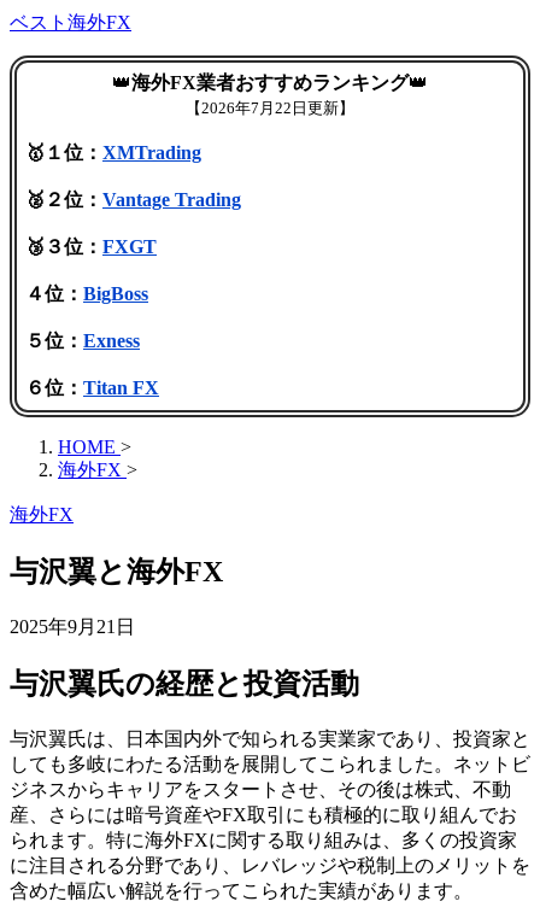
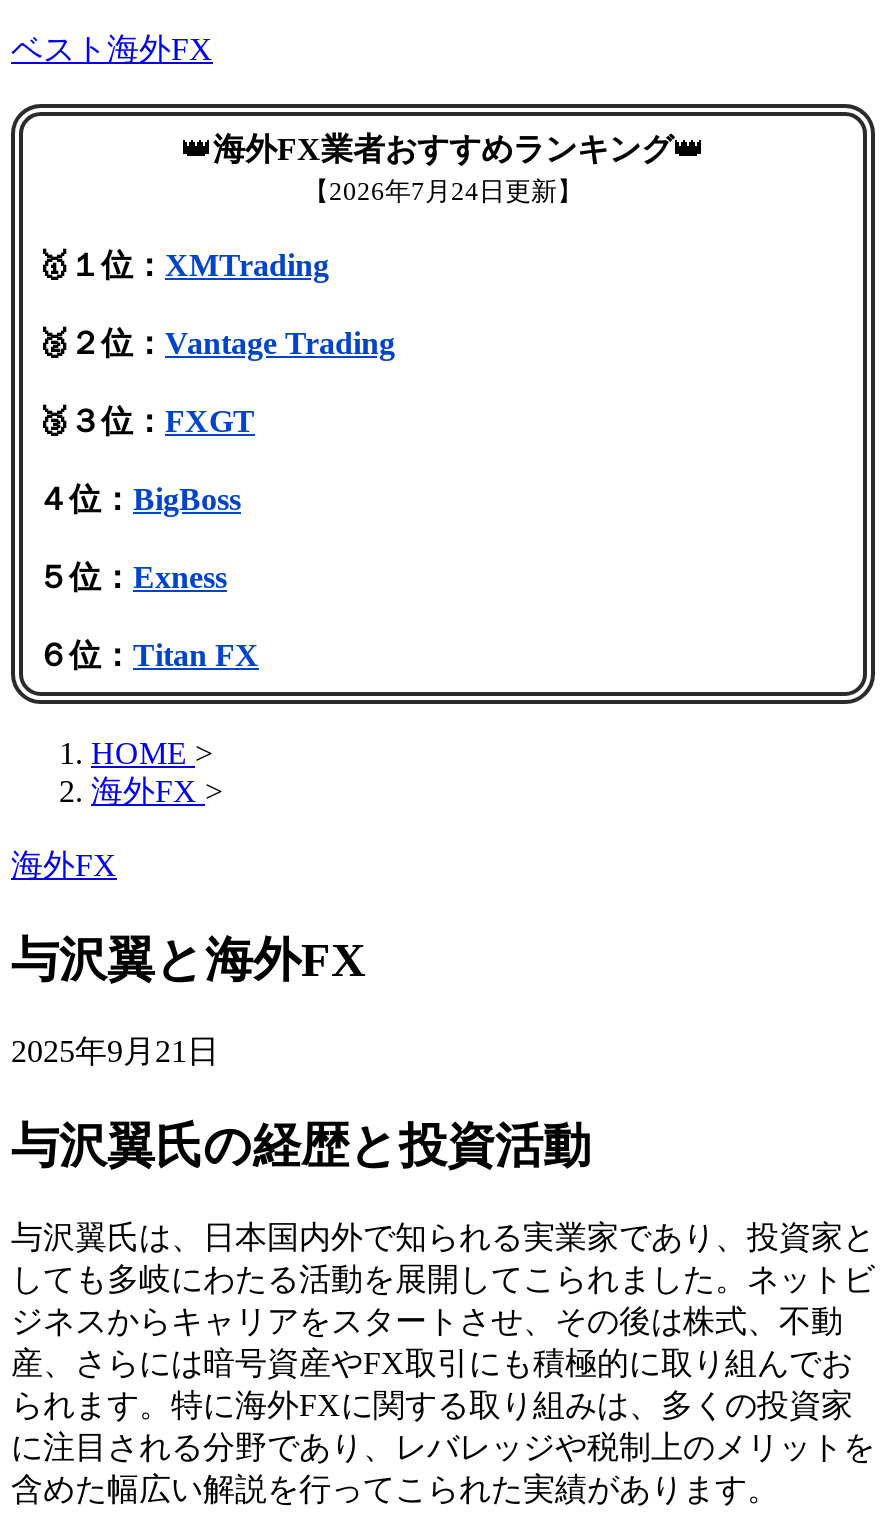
- 【2026年7月22日更新】
+ 【2026年7月24日更新】
